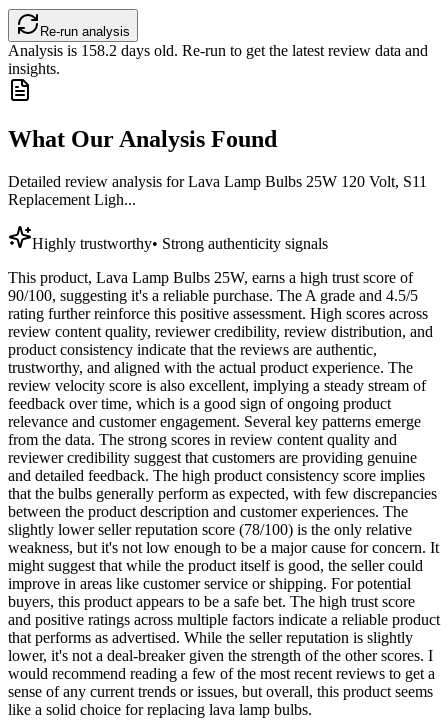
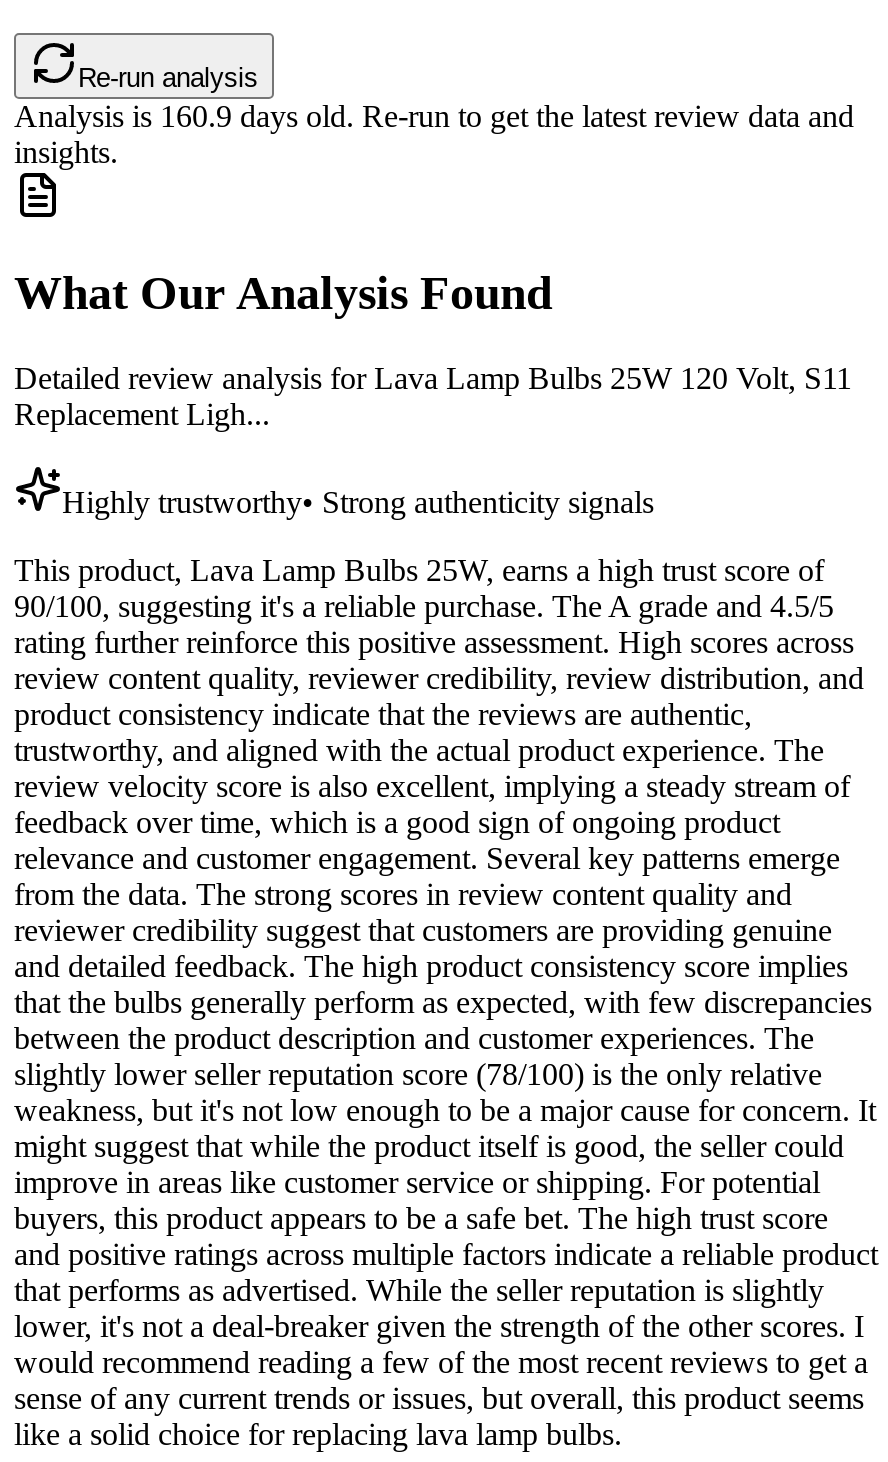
- Analysis is158.2days old. Re-run to get the latest review data and
+ Analysis is160.9days old. Re-run to get the latest review data and
